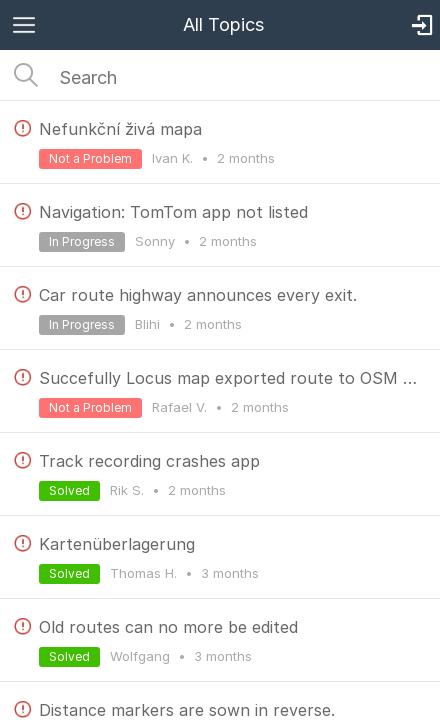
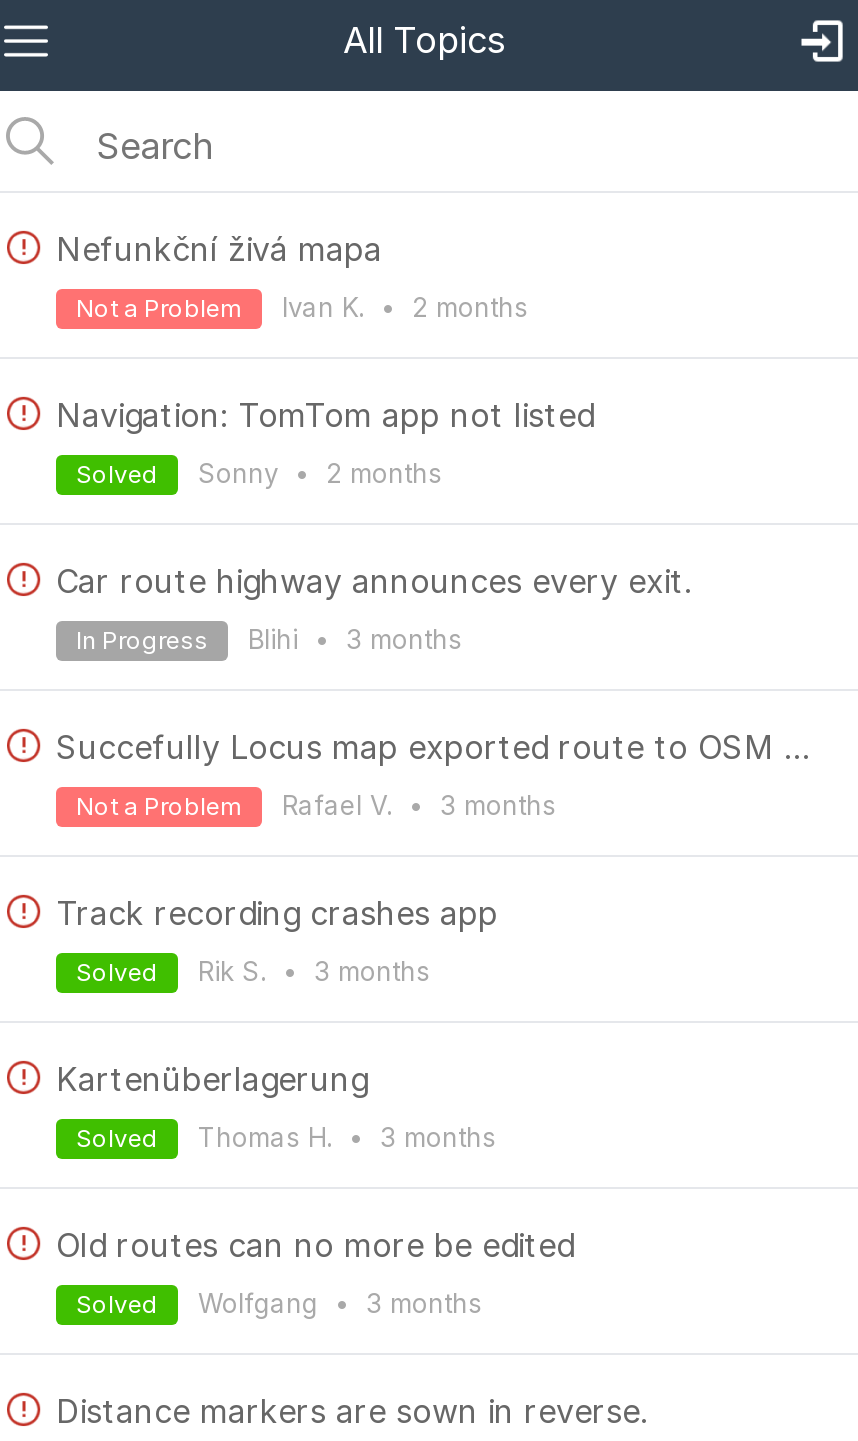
- In Progress
+ Solved

- In Progress Blihi • 2 months
+ In Progress Blihi • 3 months

- Rafael V. • 2 months
+ Rafael V. • 3 months

- Solved Rik S. • 2 months
+ Solved Rik S. • 3 months
